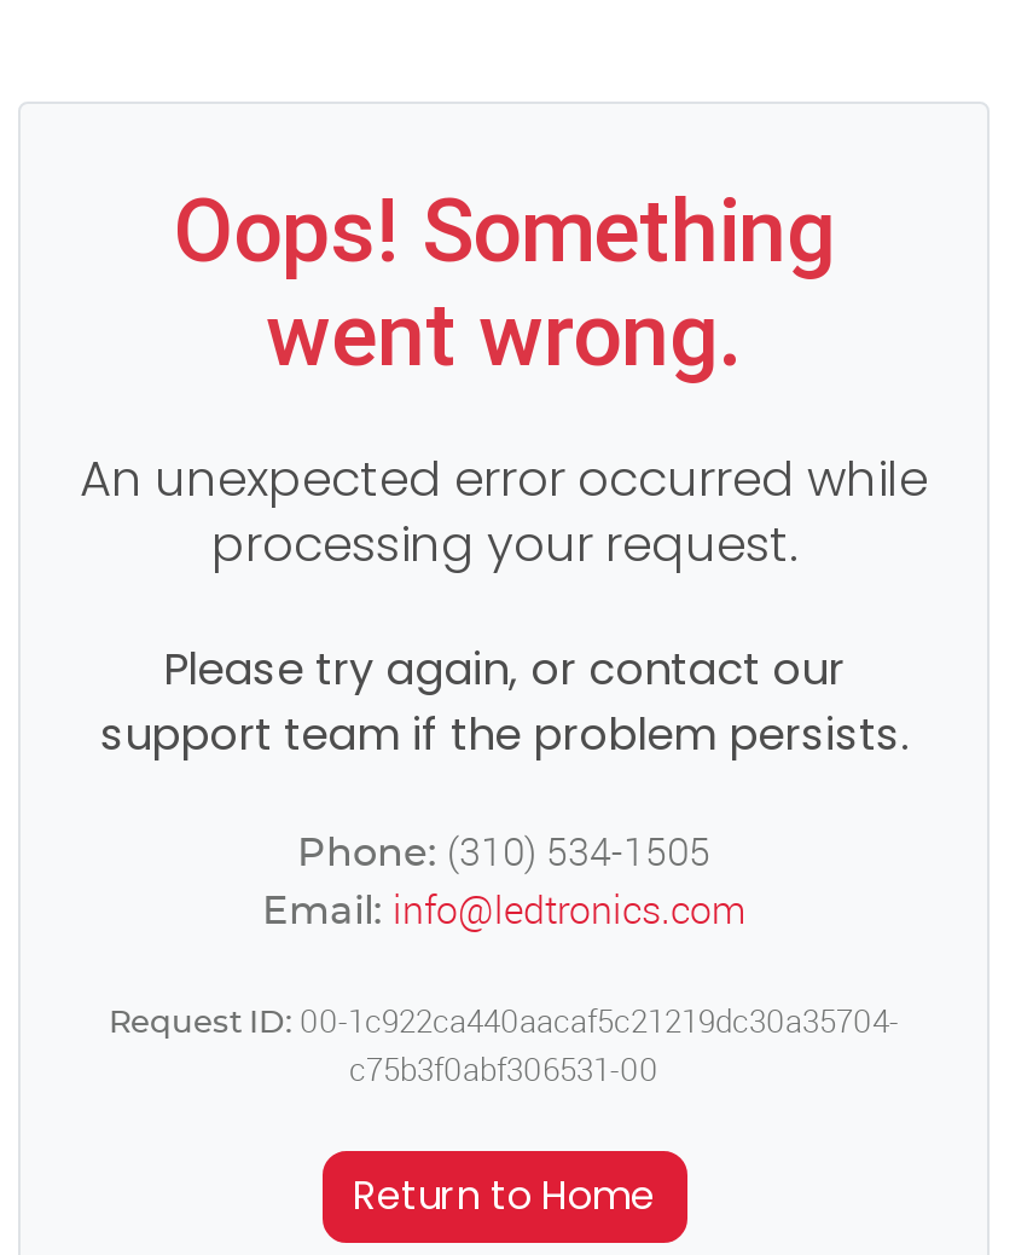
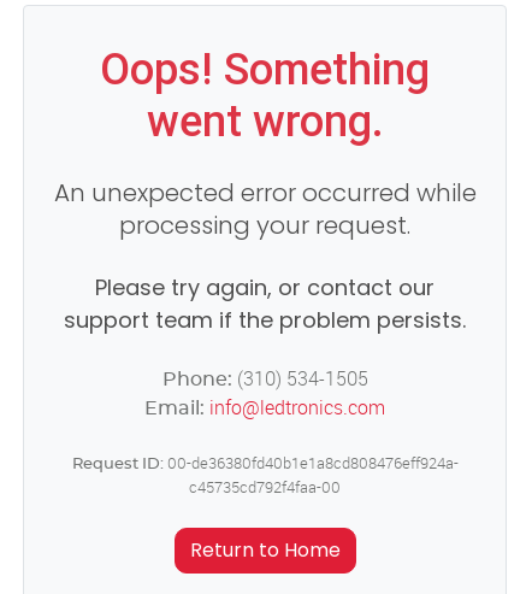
- Request ID: 00-1c922ca440aacaf5c21219dc30a35704-
- c75b3f0abf306531-00
+ Request ID: 00-de36380fd40b1e1a8cd808476eff924a-
+ c45735cd792f4faa-00
